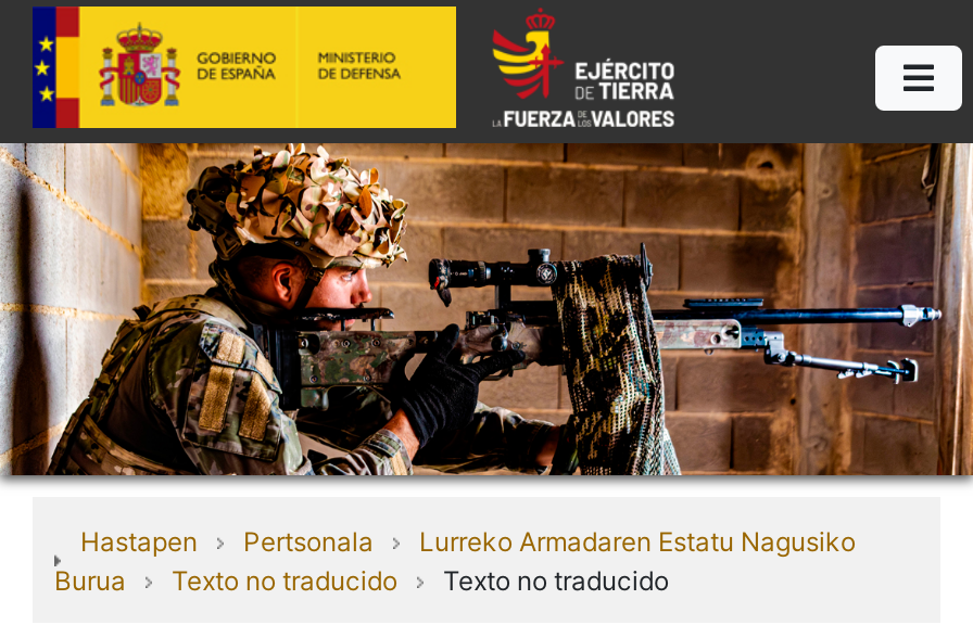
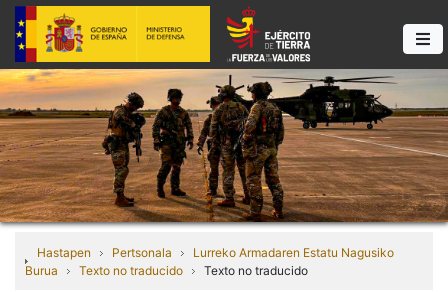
- [image]
+ [image]
